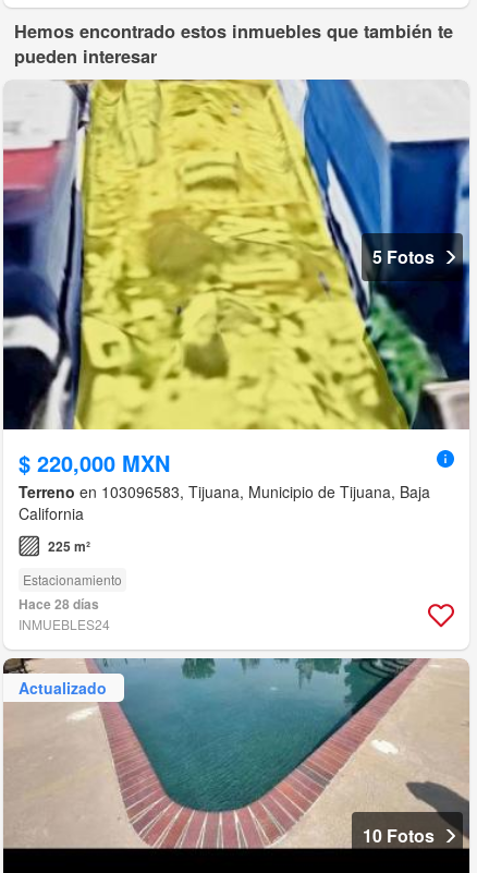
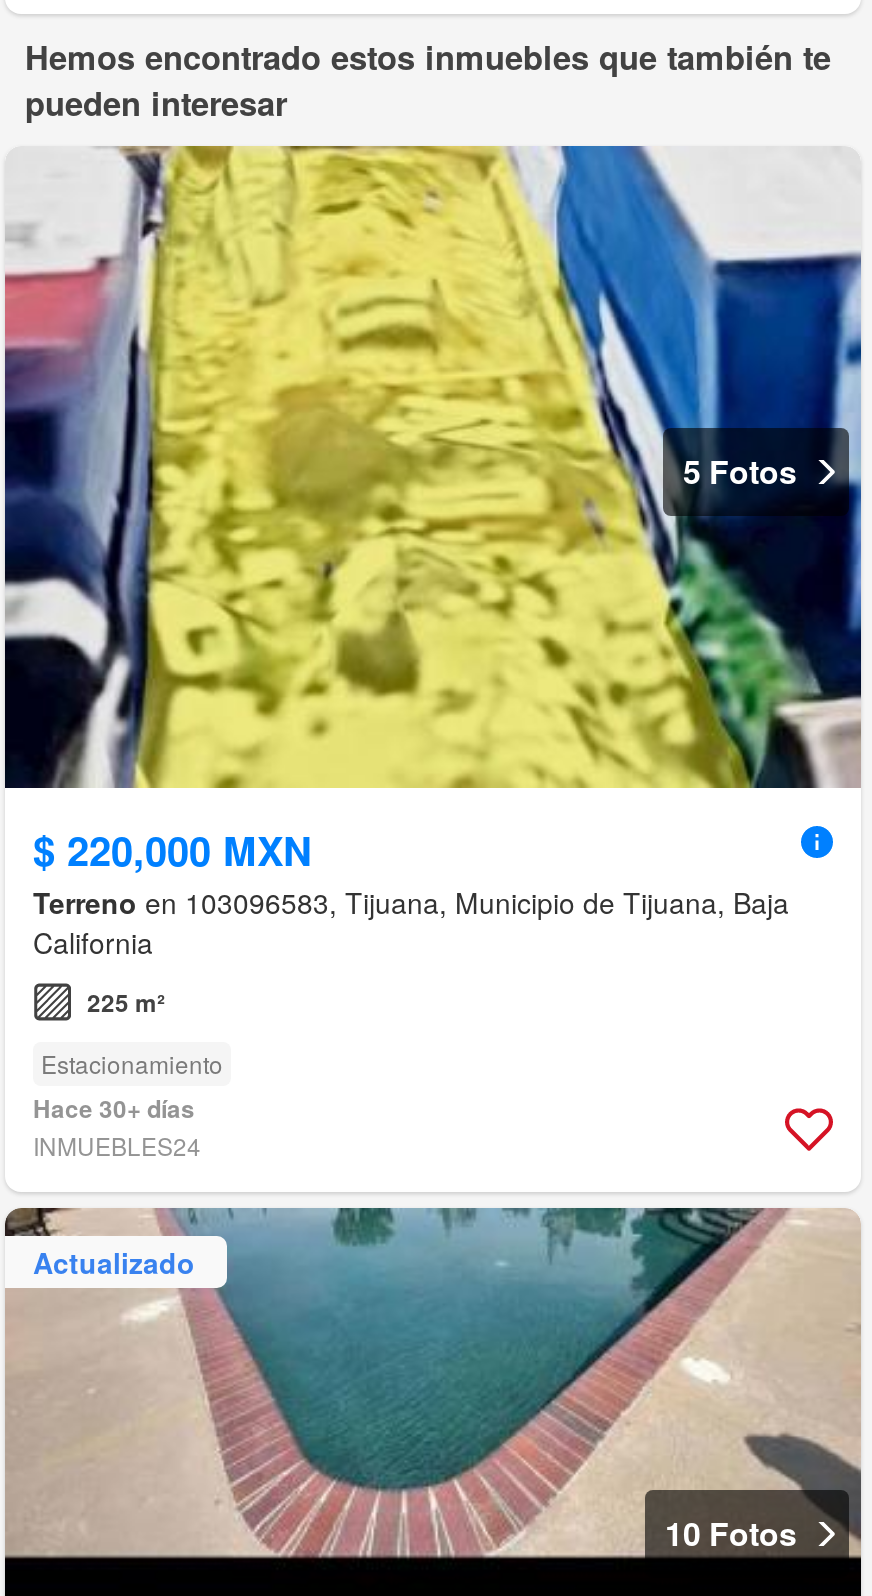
- Hace 28 días
+ Hace 30+ días
